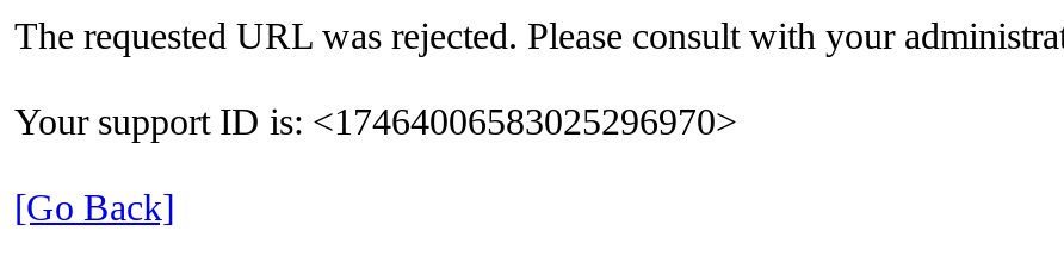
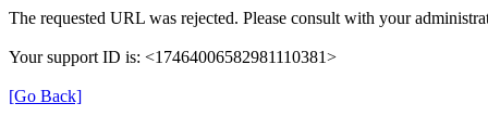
- Your support ID is: <17464006583025296970>
+ Your support ID is: <17464006582981110381>
